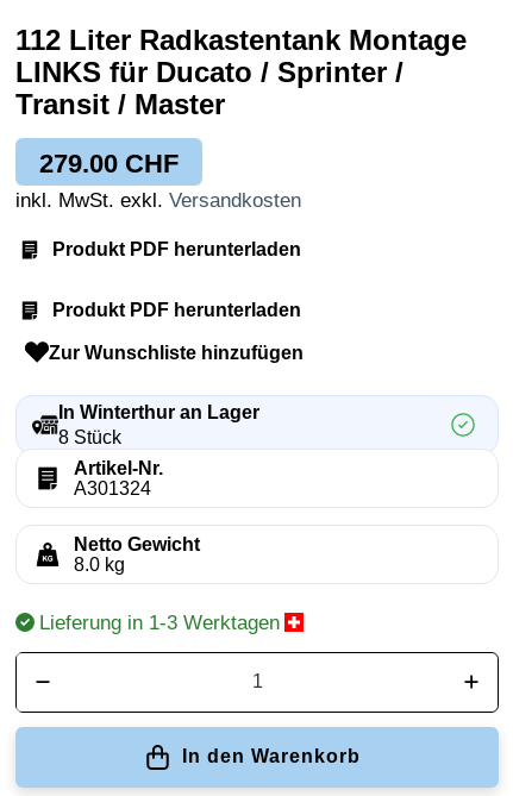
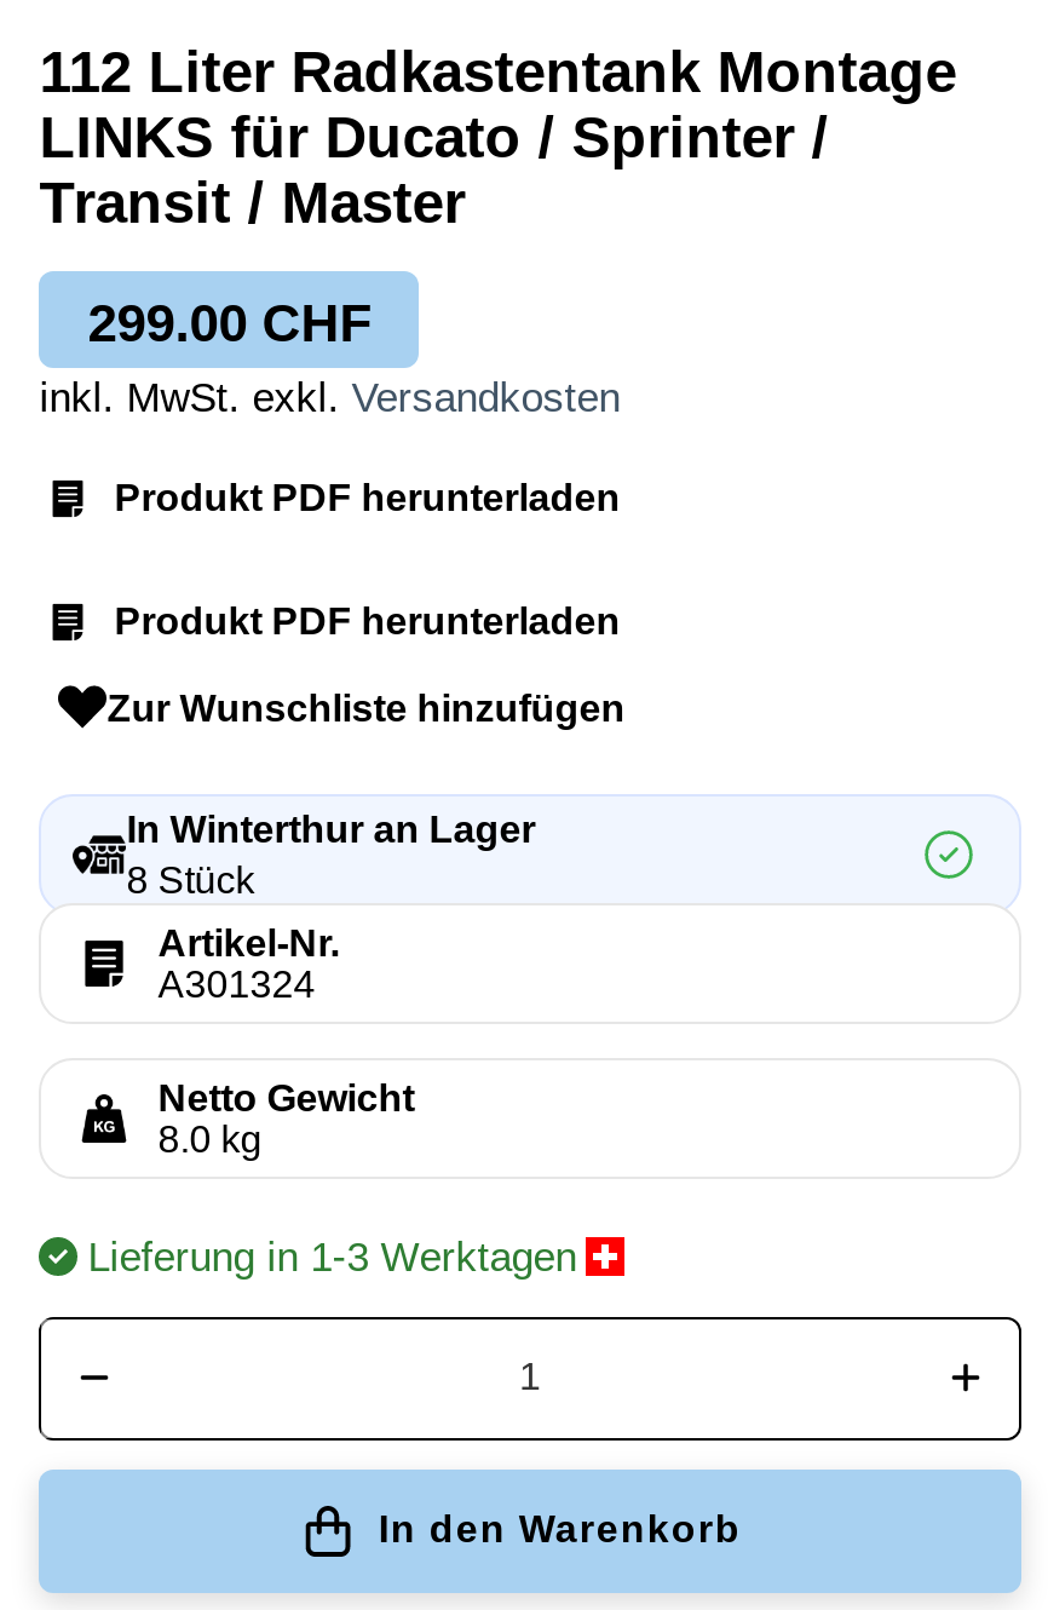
- 279.00 CHF
+ 299.00 CHF
